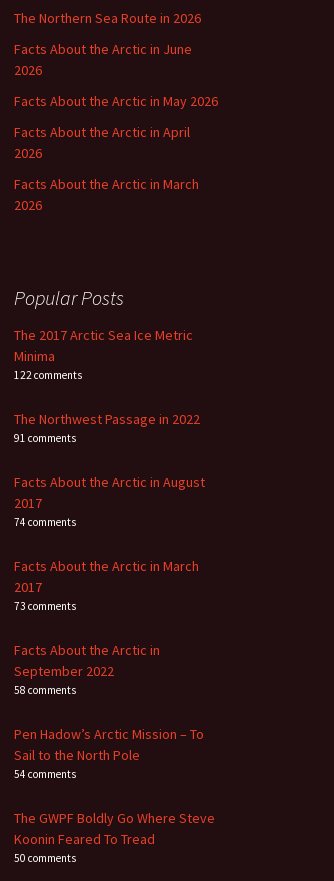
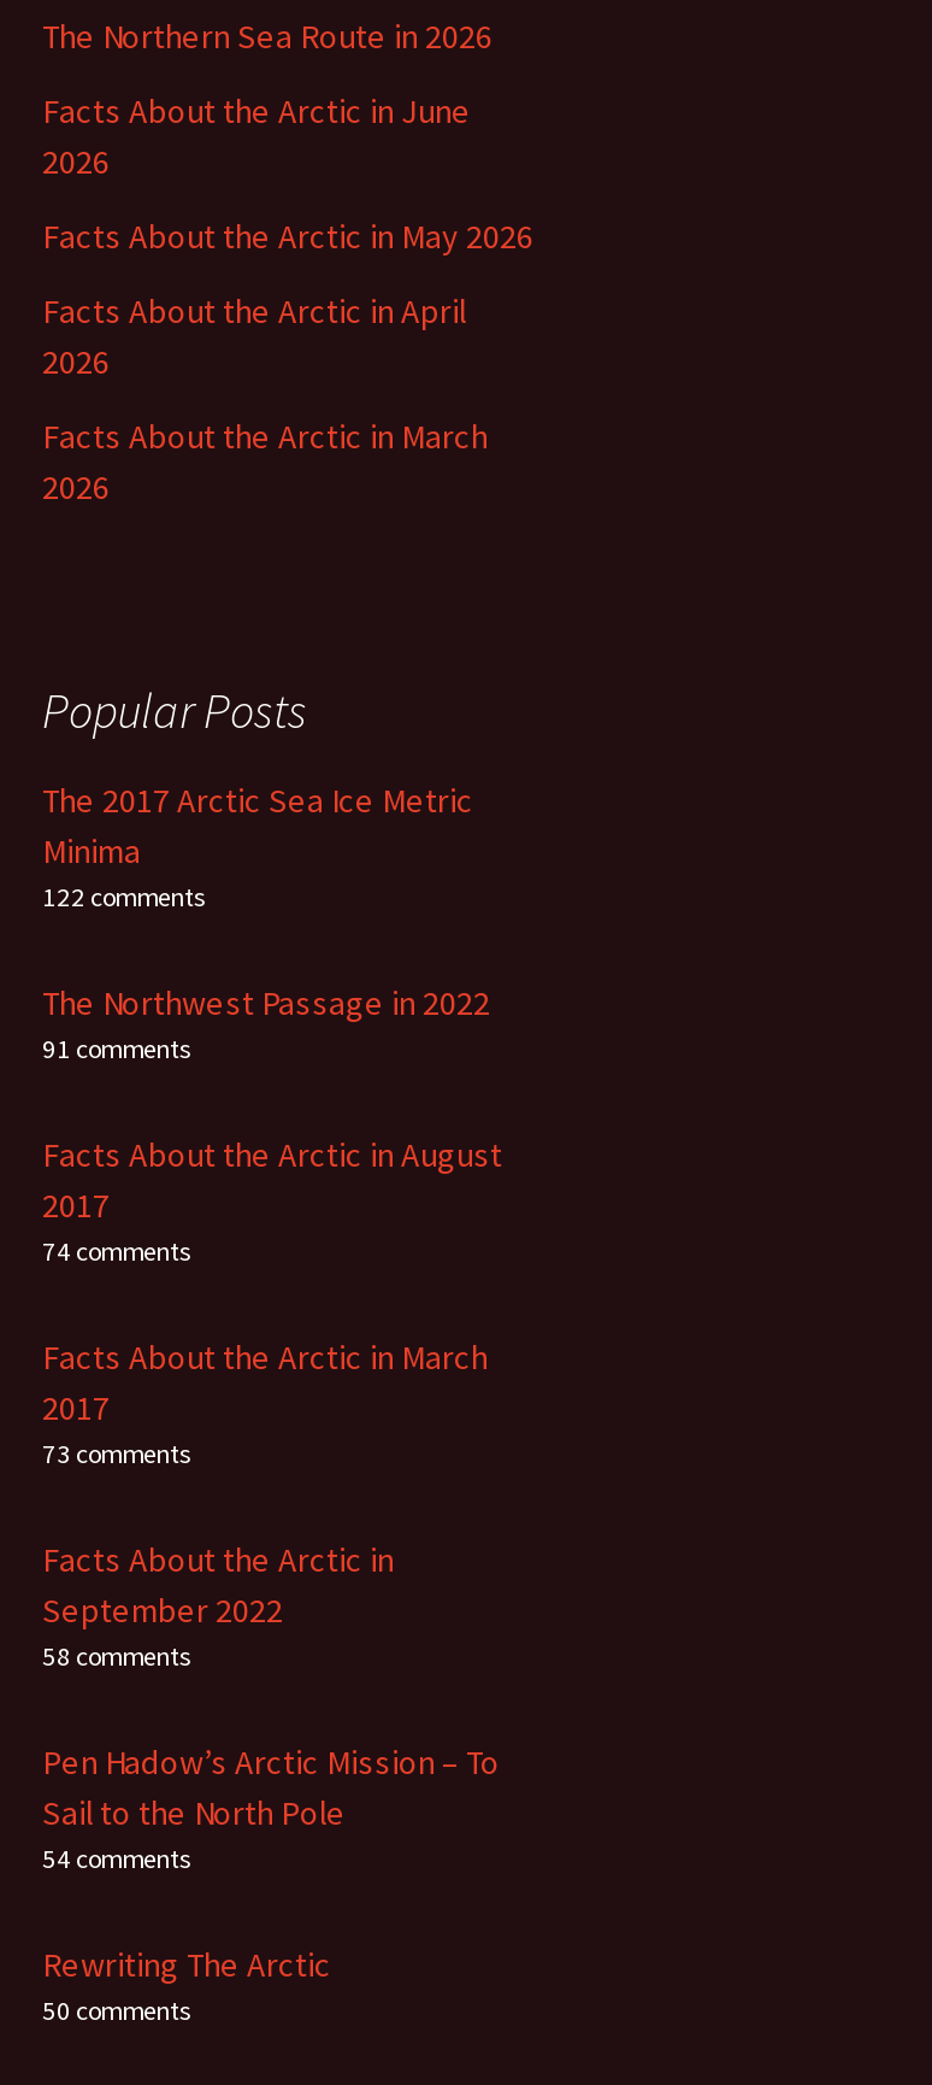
- The GWPF Boldly Go Where Steve
- Koonin Feared To Tread
+ Rewriting The Arctic
